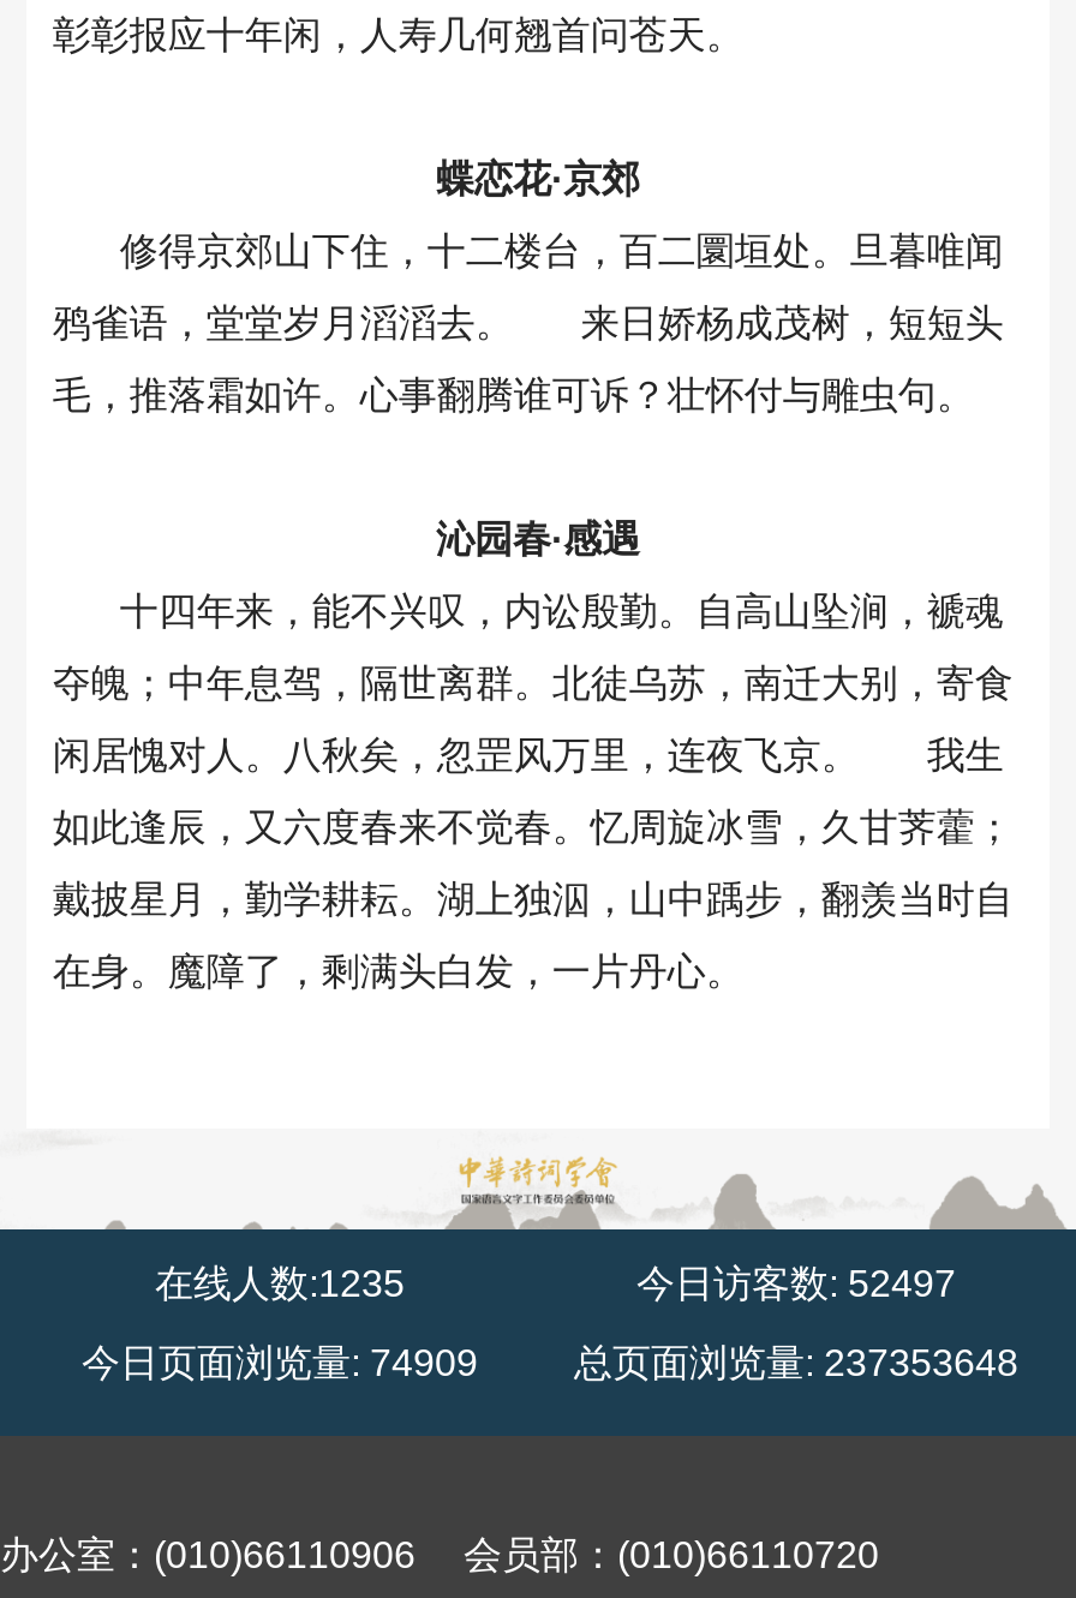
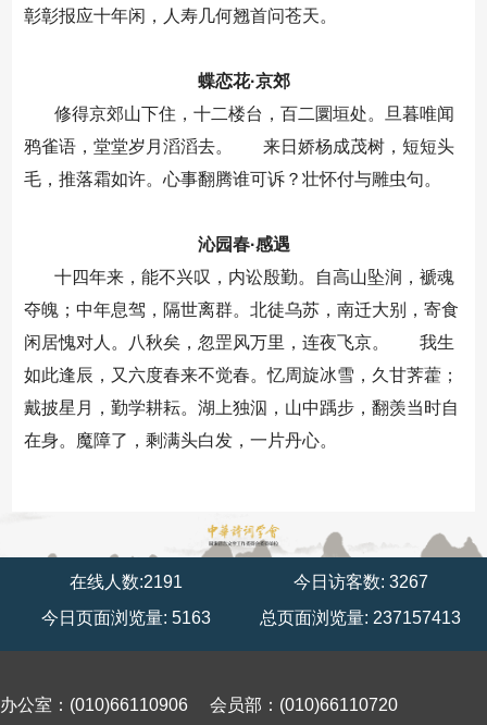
- 在线人数:1235
+ 在线人数:2191

- 今日访客数: 52497
+ 今日访客数: 3267

- 今日页面浏览量: 74909
+ 今日页面浏览量: 5163

- 总页面浏览量: 237353648
+ 总页面浏览量: 237157413
